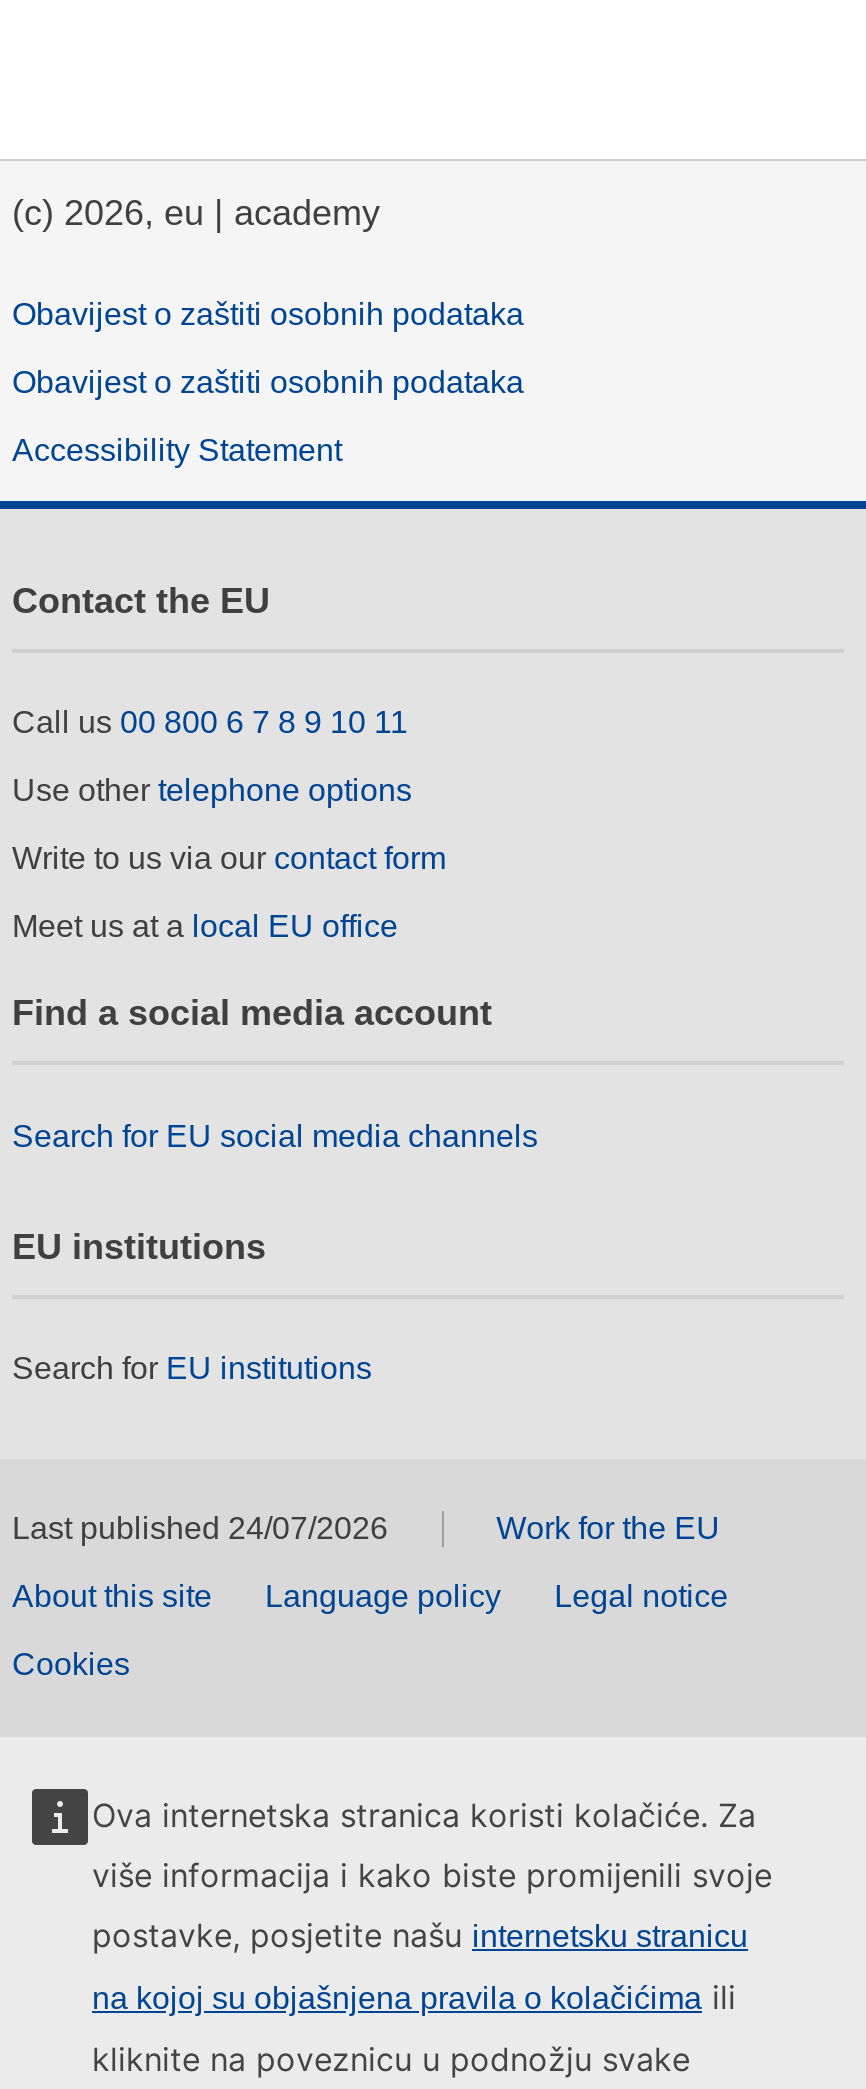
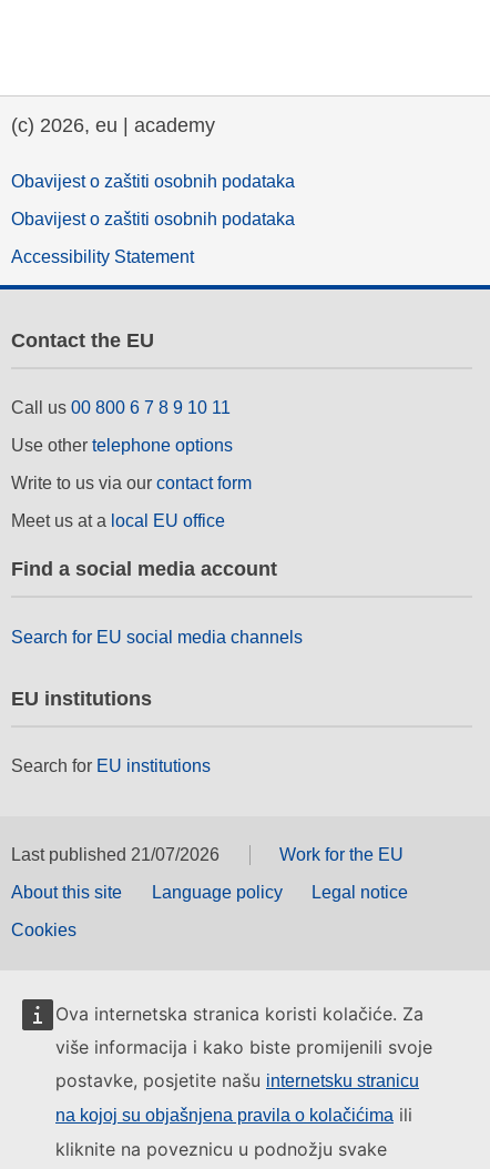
- Last published 24/07/2026
+ Last published 21/07/2026
